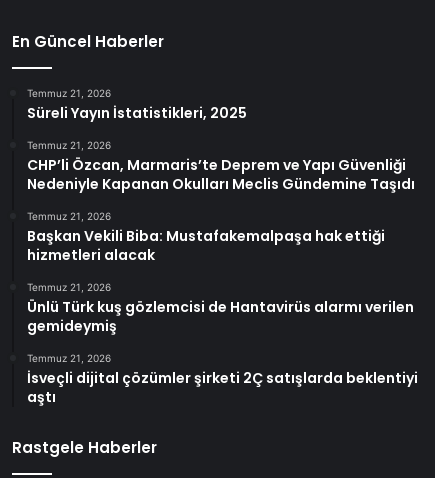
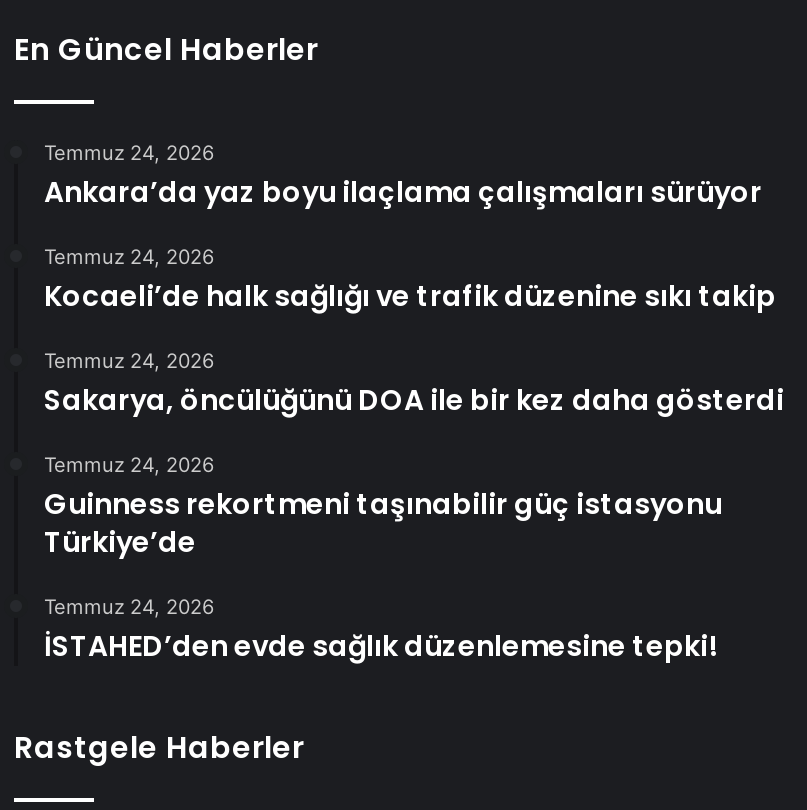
- Temmuz 21, 2026
- Süreli Yayın İstatistikleri, 2025
+ Temmuz 24, 2026
+ Ankara’da yaz boyu ilaçlama çalışmaları sürüyor

- Temmuz 21, 2026
- CHP’li Özcan, Marmaris’te Deprem ve Yapı Güvenliği
- Nedeniyle Kapanan Okulları Meclis Gündemine Taşıdı
+ Temmuz 24, 2026
+ Kocaeli’de halk sağlığı ve trafik düzenine sıkı takip

- Temmuz 21, 2026
- Başkan Vekili Biba: Mustafakemalpaşa hak ettiği
- hizmetleri alacak
+ Temmuz 24, 2026
+ Sakarya, öncülüğünü DOA ile bir kez daha gösterdi

- Temmuz 21, 2026
- Ünlü Türk kuş gözlemcisi de Hantavirüs alarmı verilen
- gemideymiş
+ Temmuz 24, 2026
+ Guinness rekortmeni taşınabilir güç istasyonu
+ Türkiye’de

- Temmuz 21, 2026
- İsveçli dijital çözümler şirketi 2Ç satışlarda beklentiyi
- aştı
+ Temmuz 24, 2026
+ İSTAHED’den evde sağlık düzenlemesine tepki!
